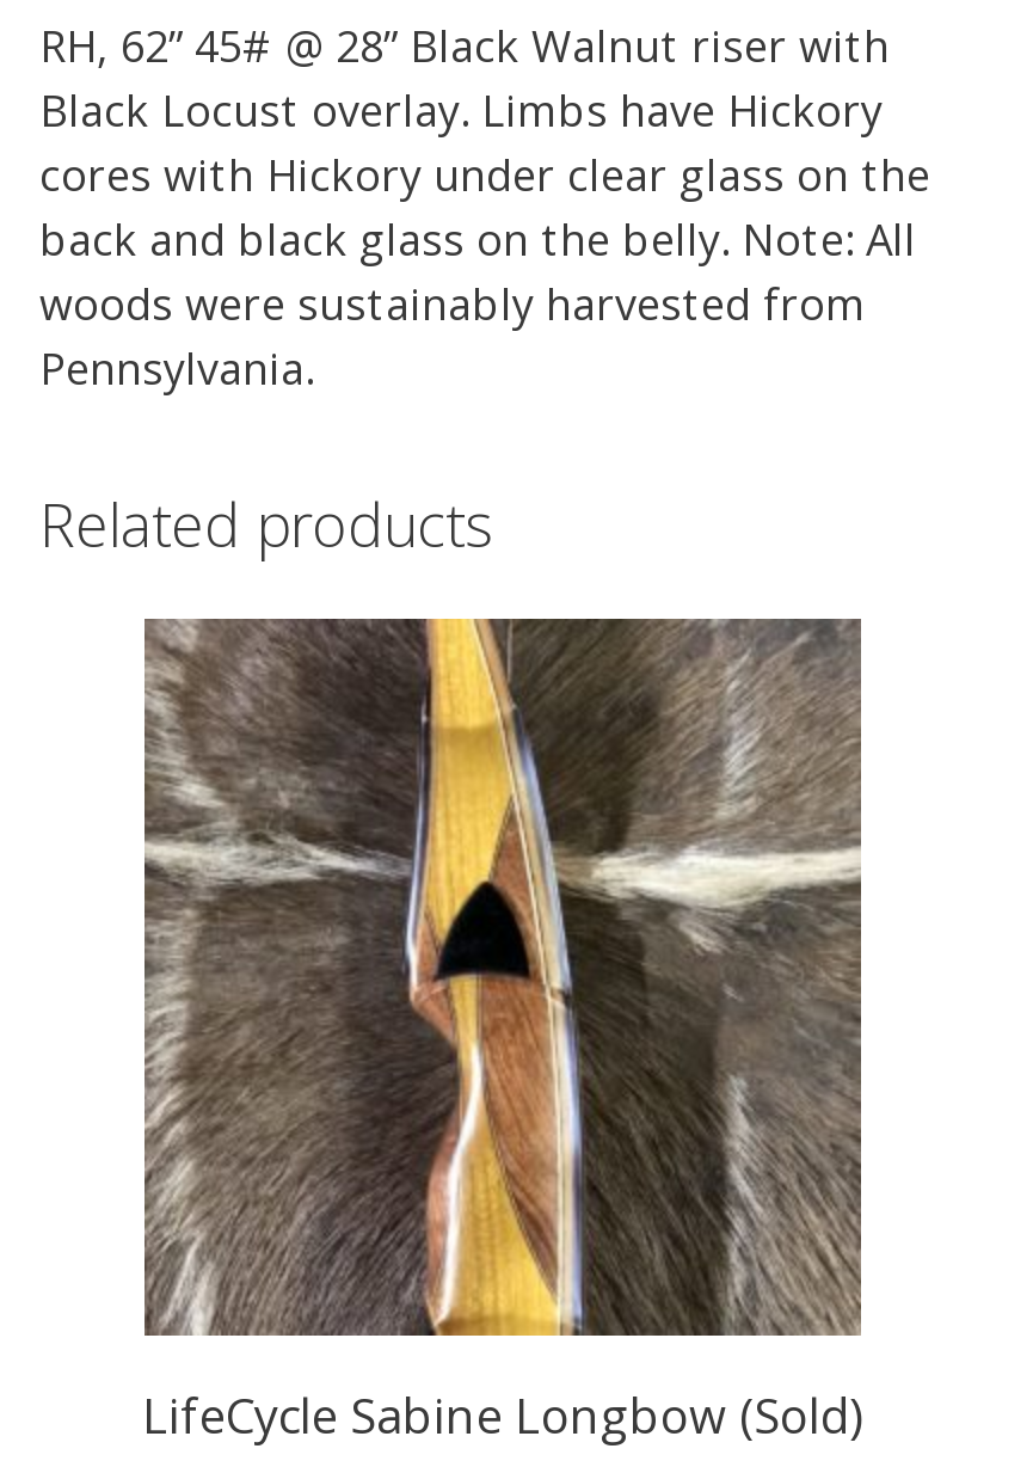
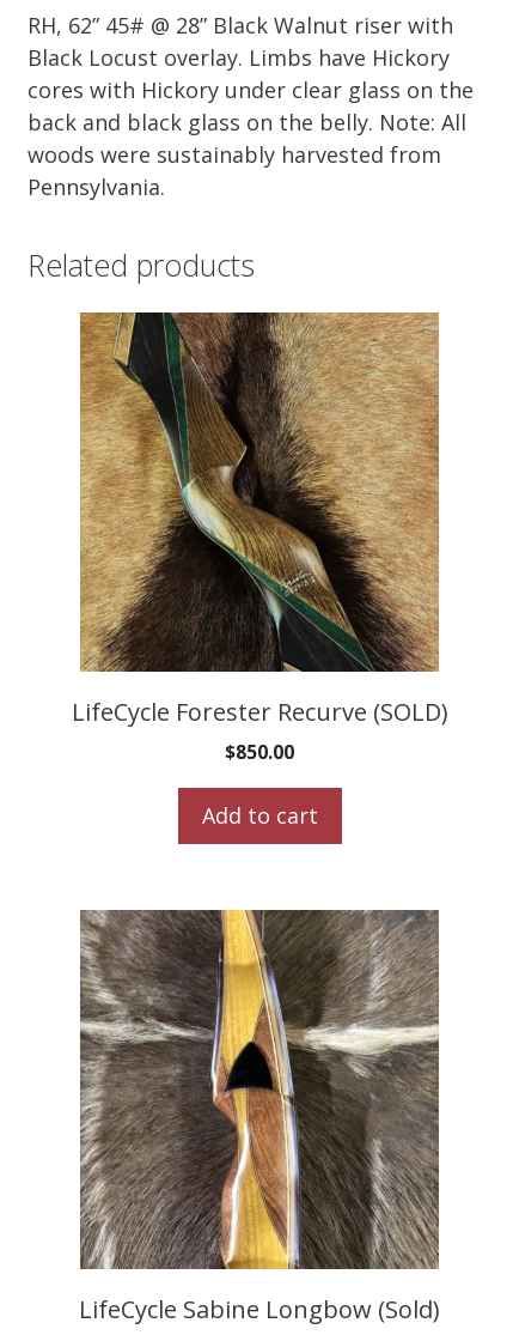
+ [image]
+ LifeCycle Forester Recurve (SOLD)
+ $850.00
+ Add to cart
